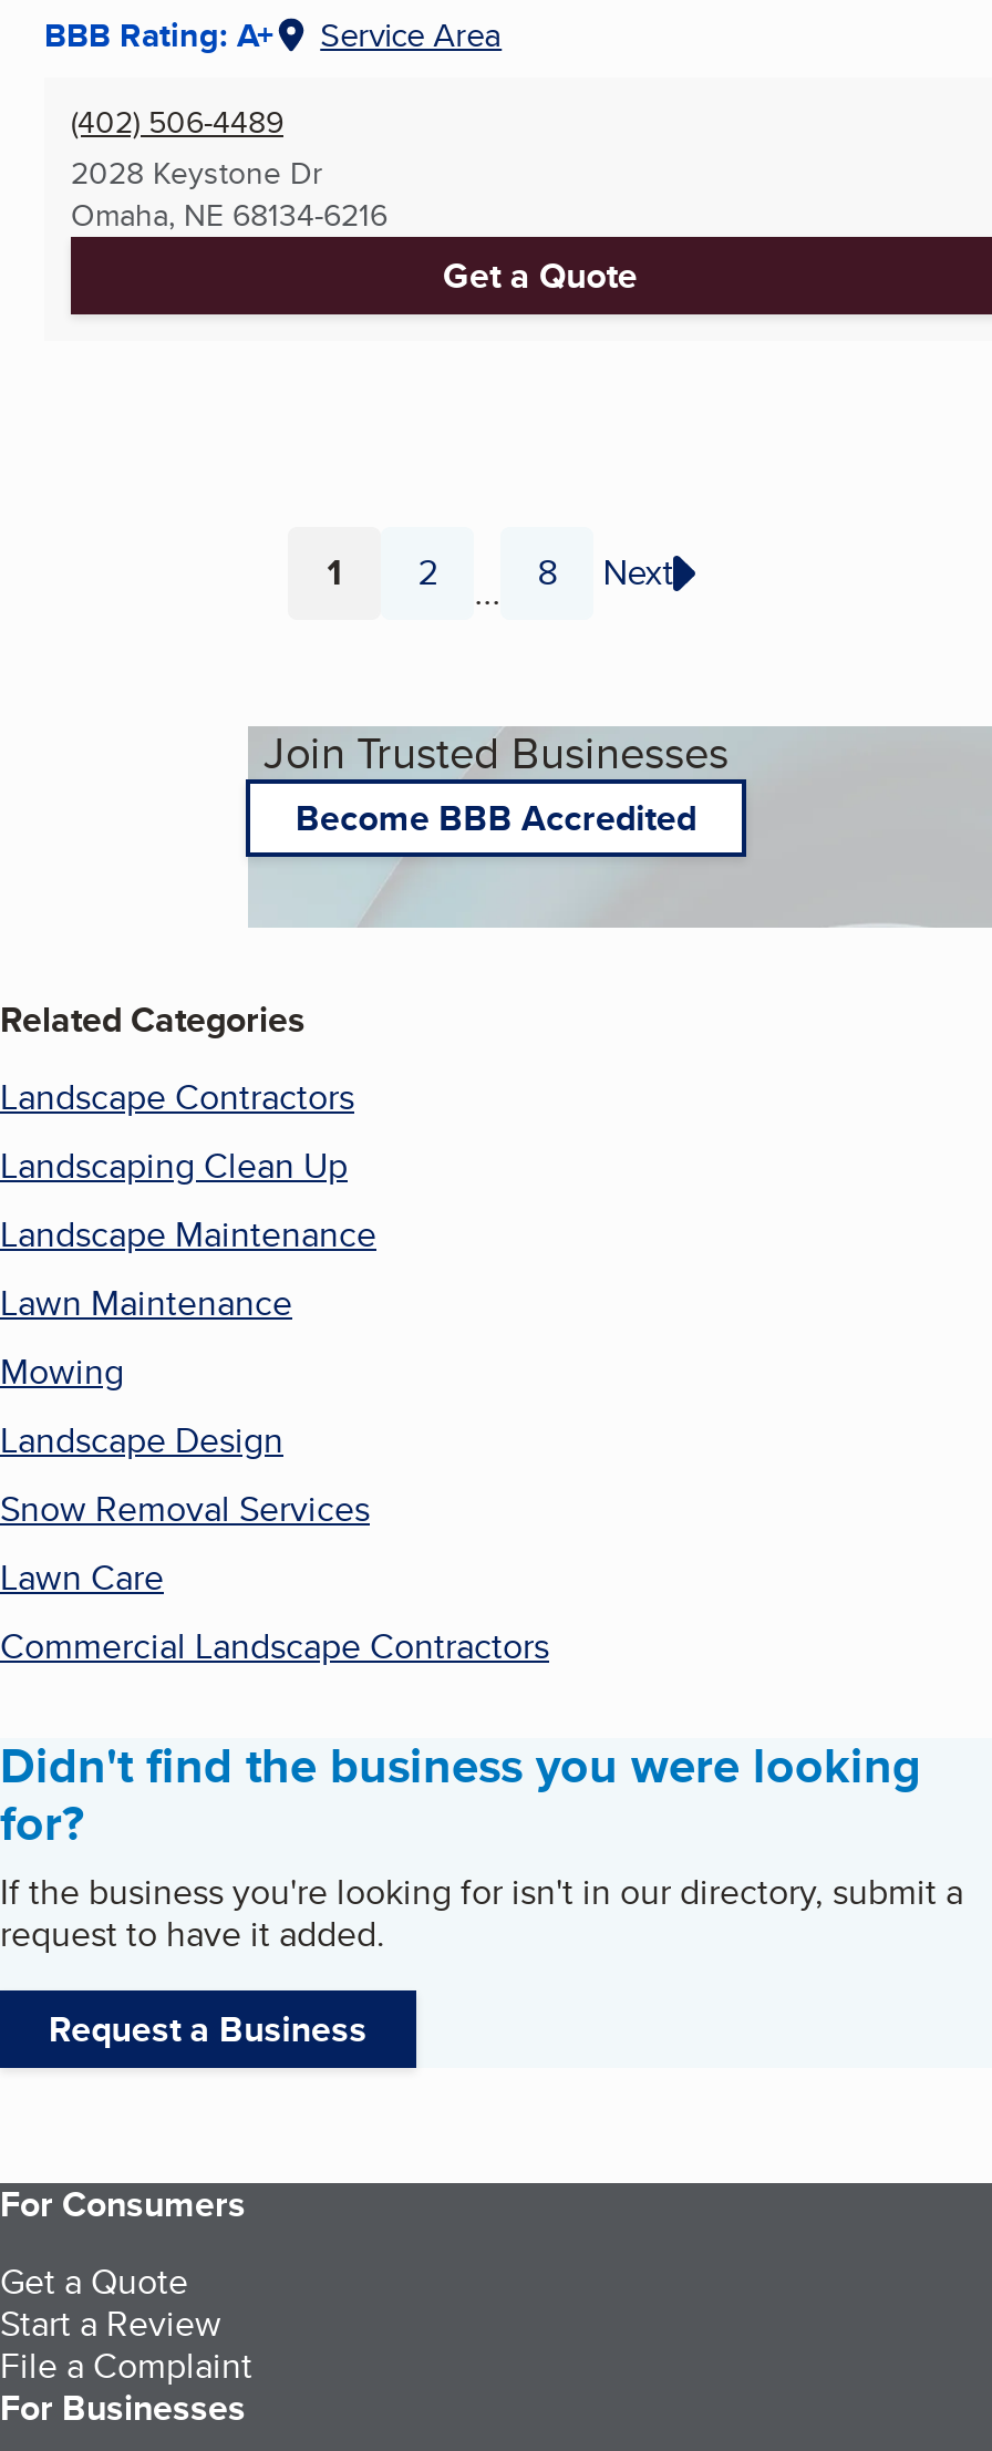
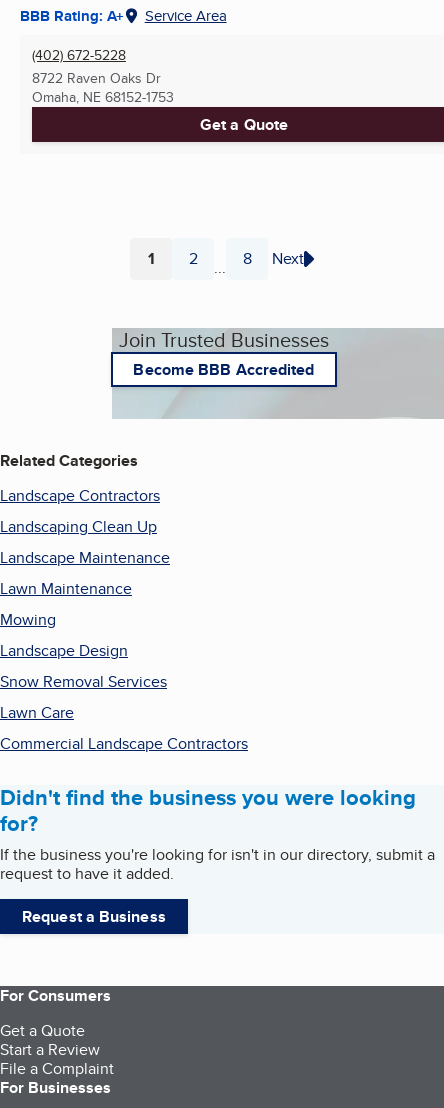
- (402) 506-4489
- 2028 Keystone Dr
- Omaha, NE 68134-6216
+ (402) 672-5228
+ 8722 Raven Oaks Dr
+ Omaha, NE 68152-1753
